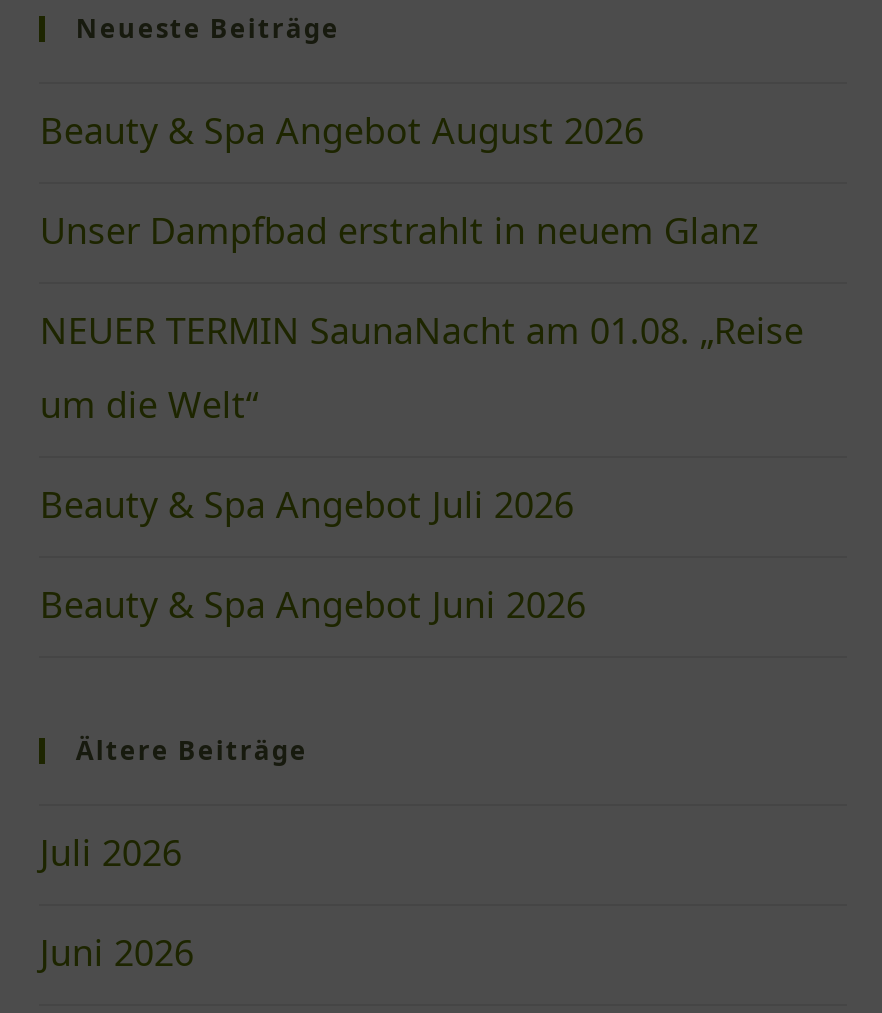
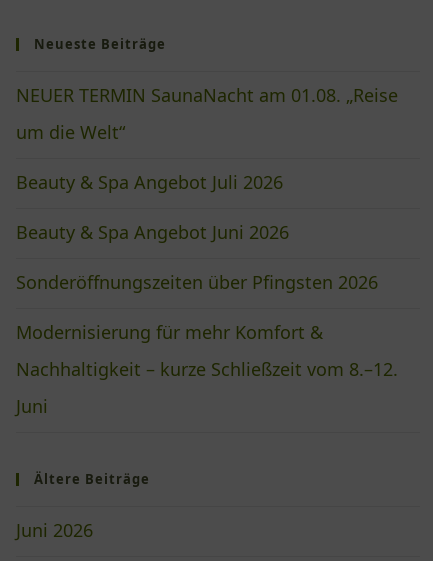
- Beauty & Spa Angebot August 2026
- Unser Dampfbad erstrahlt in neuem Glanz

moved up: NEUER TERMIN SaunaNacht am 01.08. „Reise | um die Welt“ | Beauty & Spa Angebot Juli 2026 | Beauty & Spa Angebot Juni 2026

+ Sonderöffnungszeiten über Pfingsten 2026
+ Modernisierung für mehr Komfort &
+ Nachhaltigkeit – kurze Schließzeit vom 8.–12.
+ Juni

moved down: Ältere Beiträge

- Juli 2026
